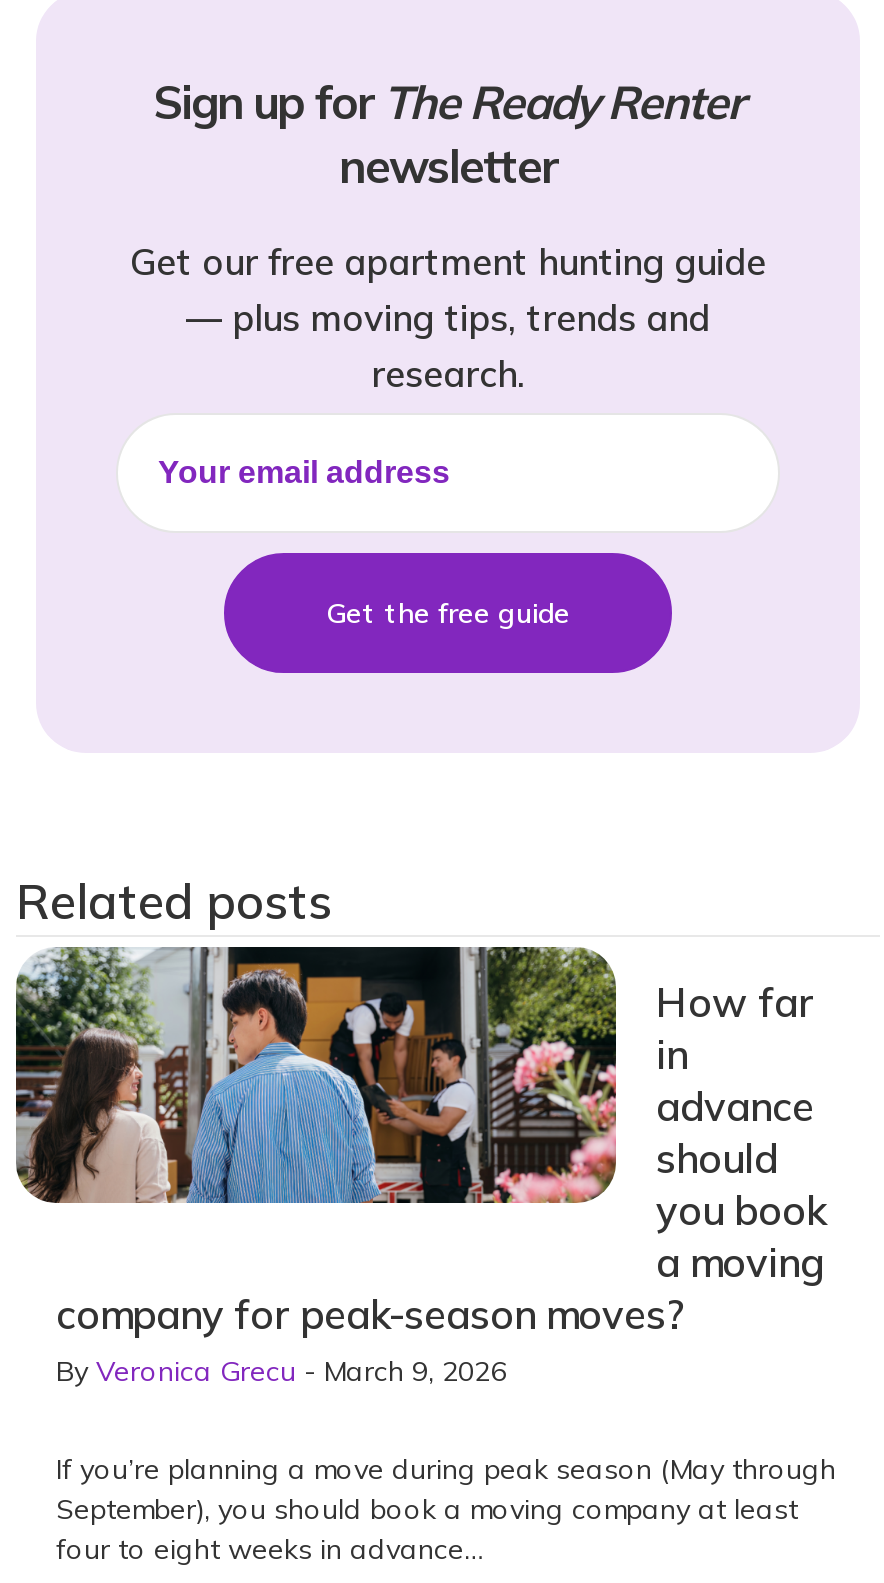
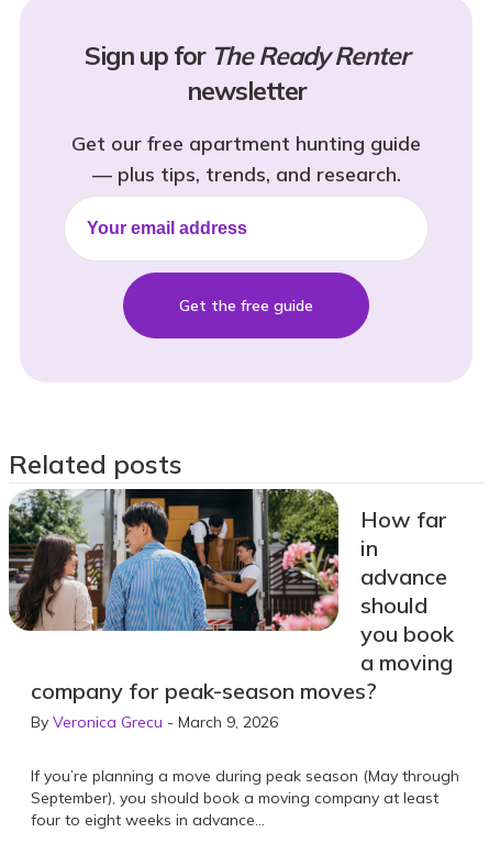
- — plus moving tips, trends and
- research.
+ — plus tips, trends, and research.
